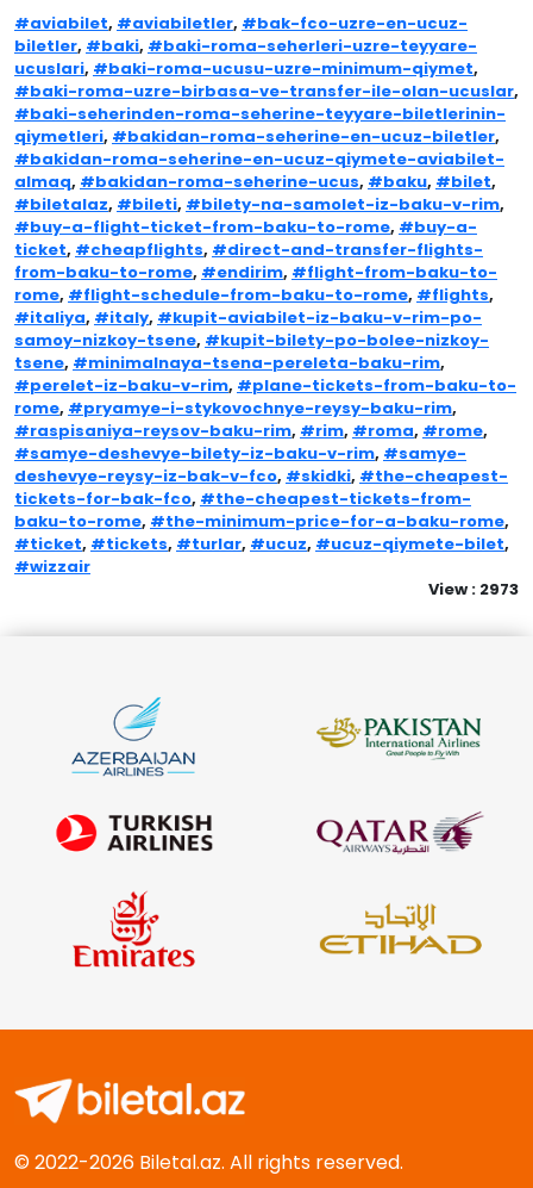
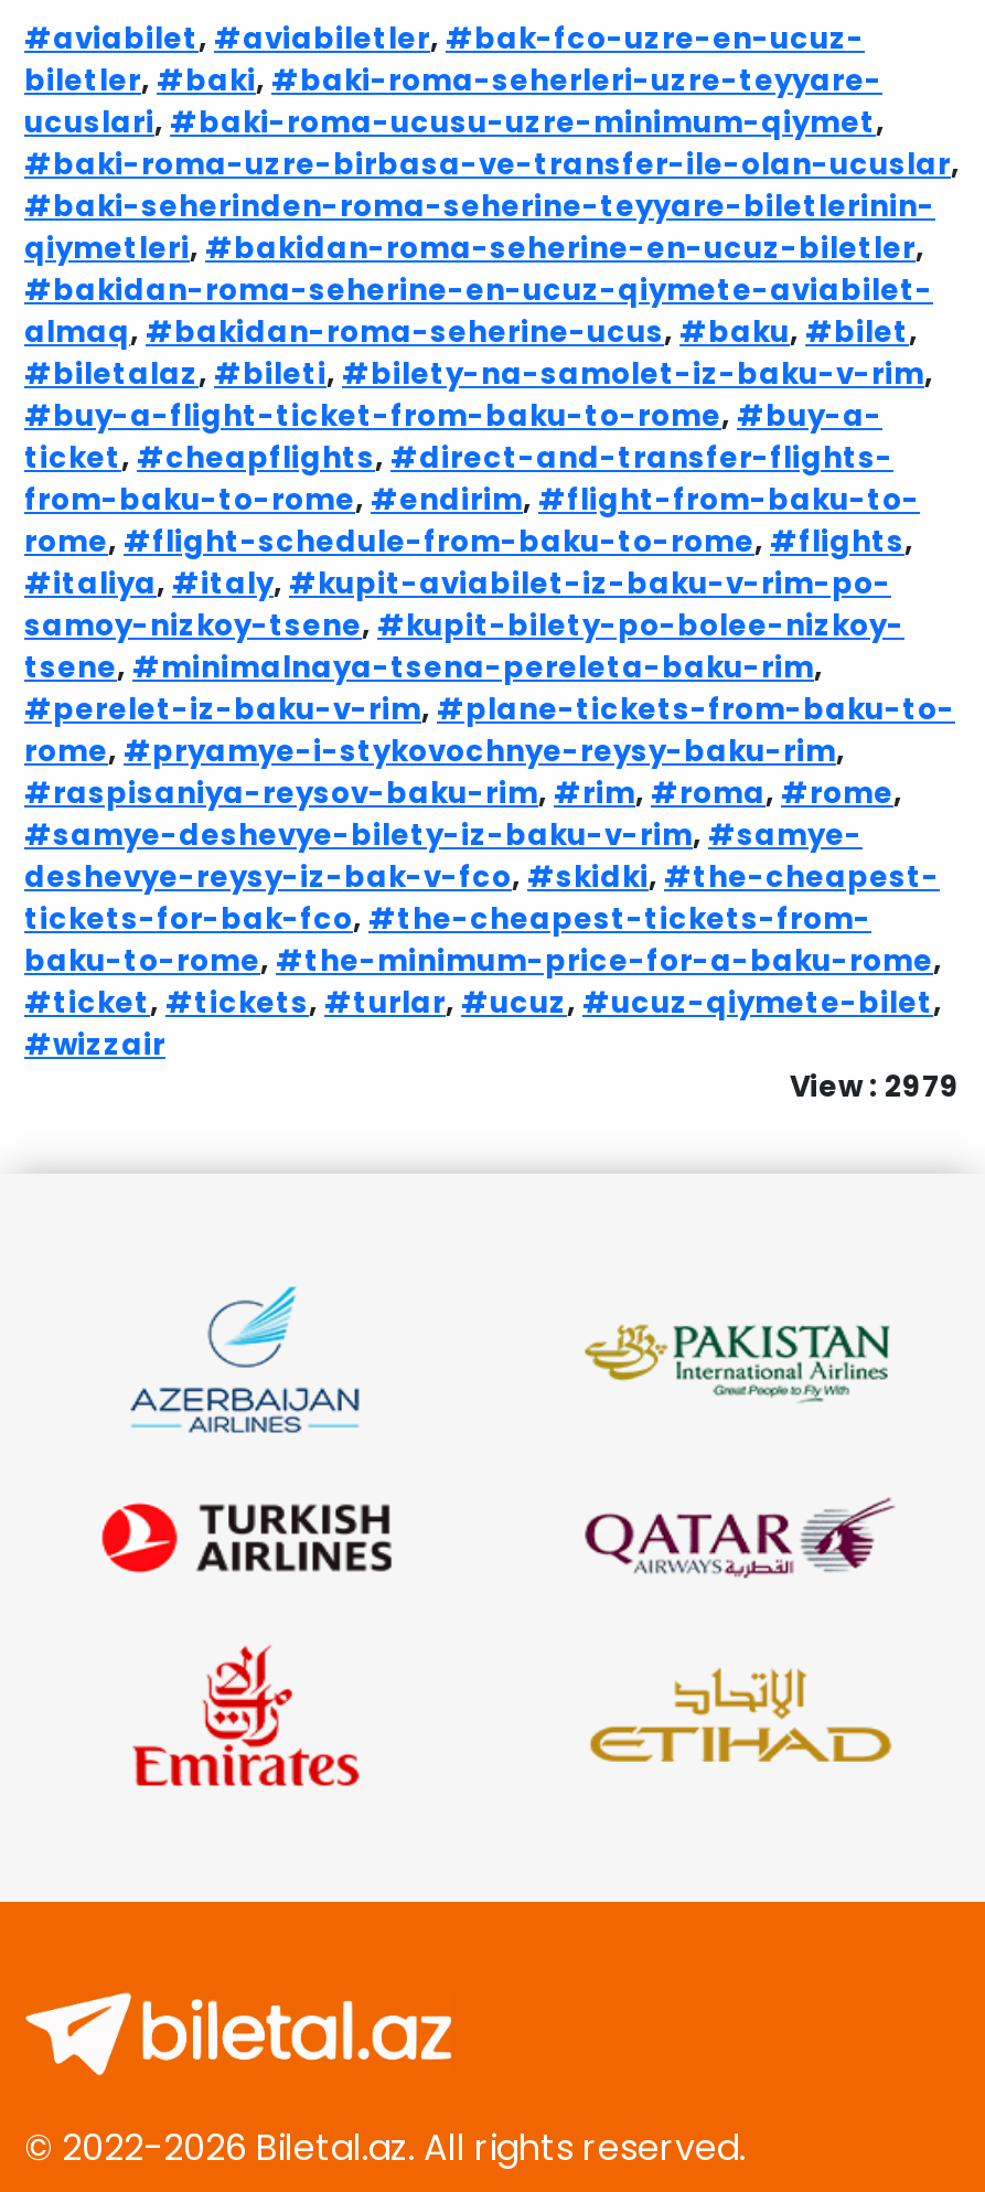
- View : 2973
+ View : 2979
